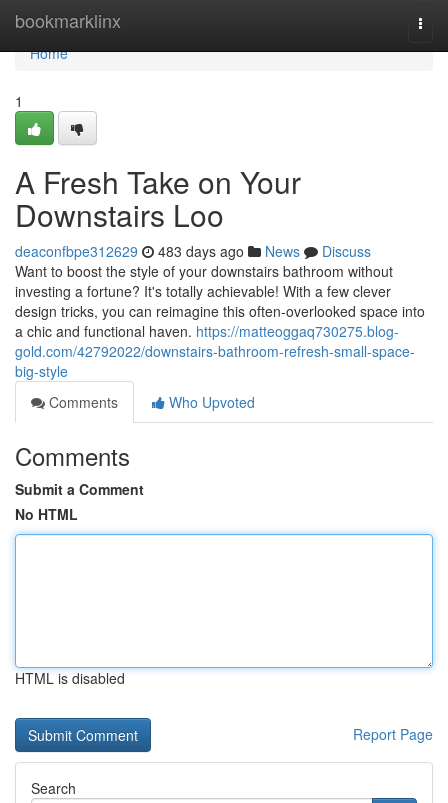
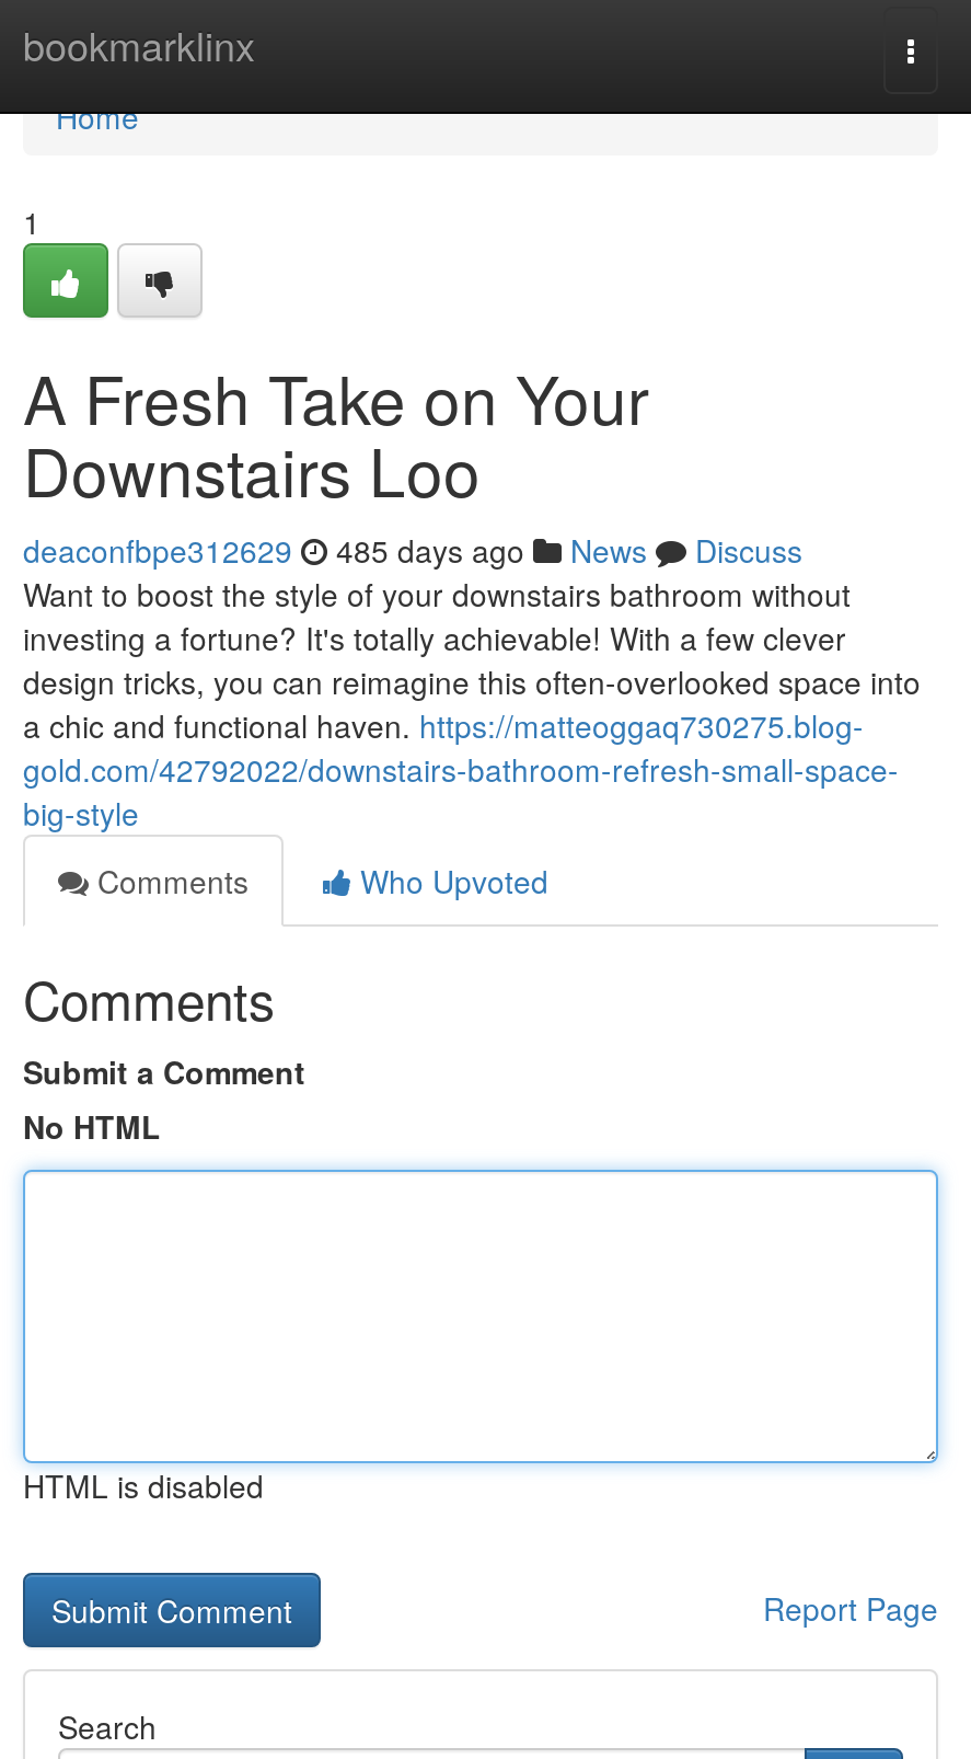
- deaconfbpe312629 483 days ago News Discuss
+ deaconfbpe312629 485 days ago News Discuss
